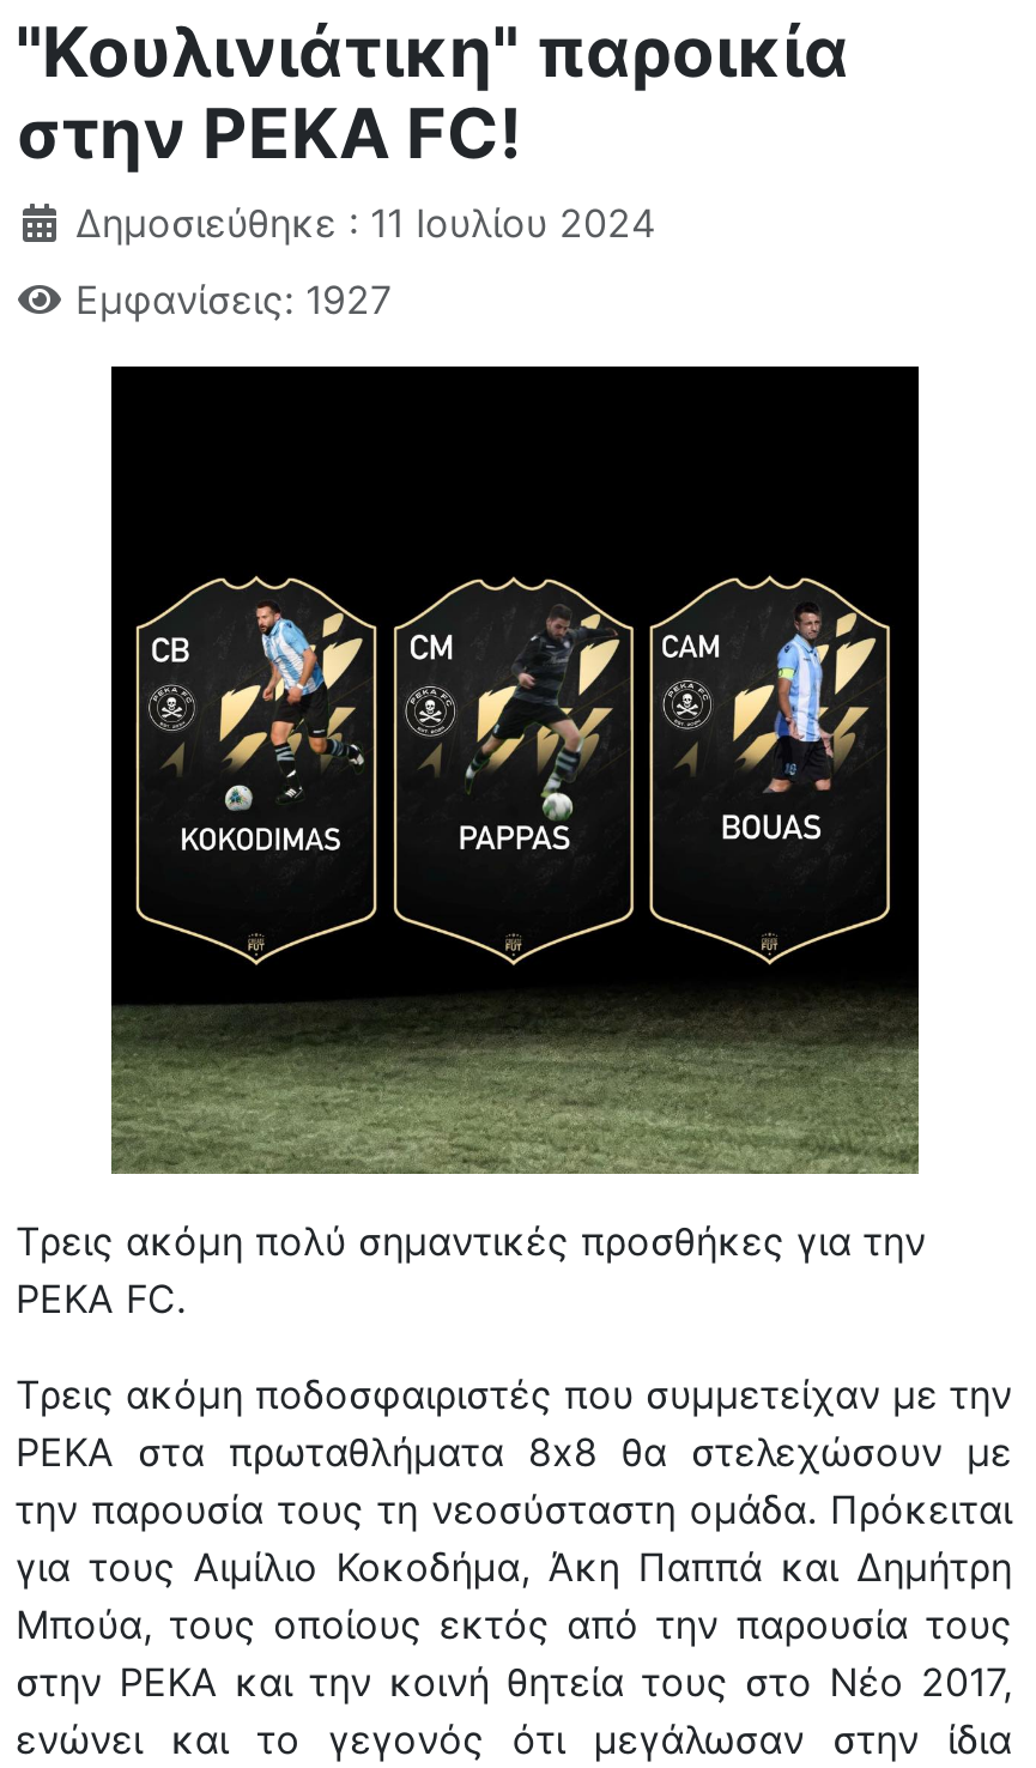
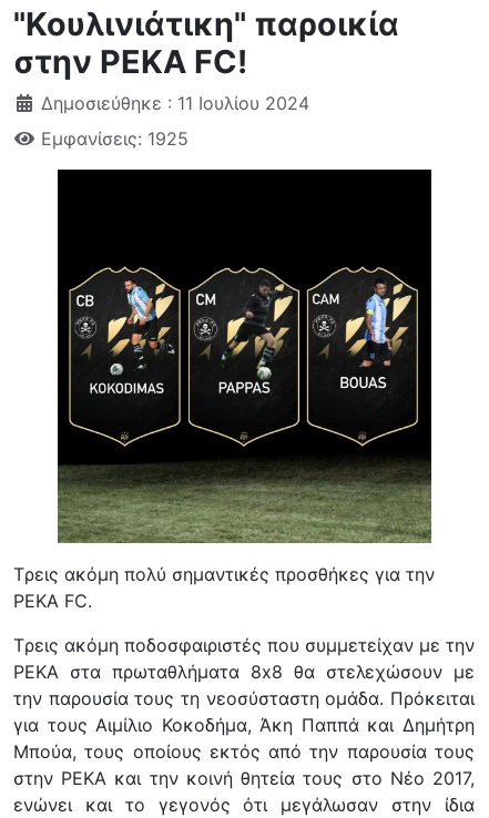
- Εμφανίσεις: 1927
+ Εμφανίσεις: 1925
